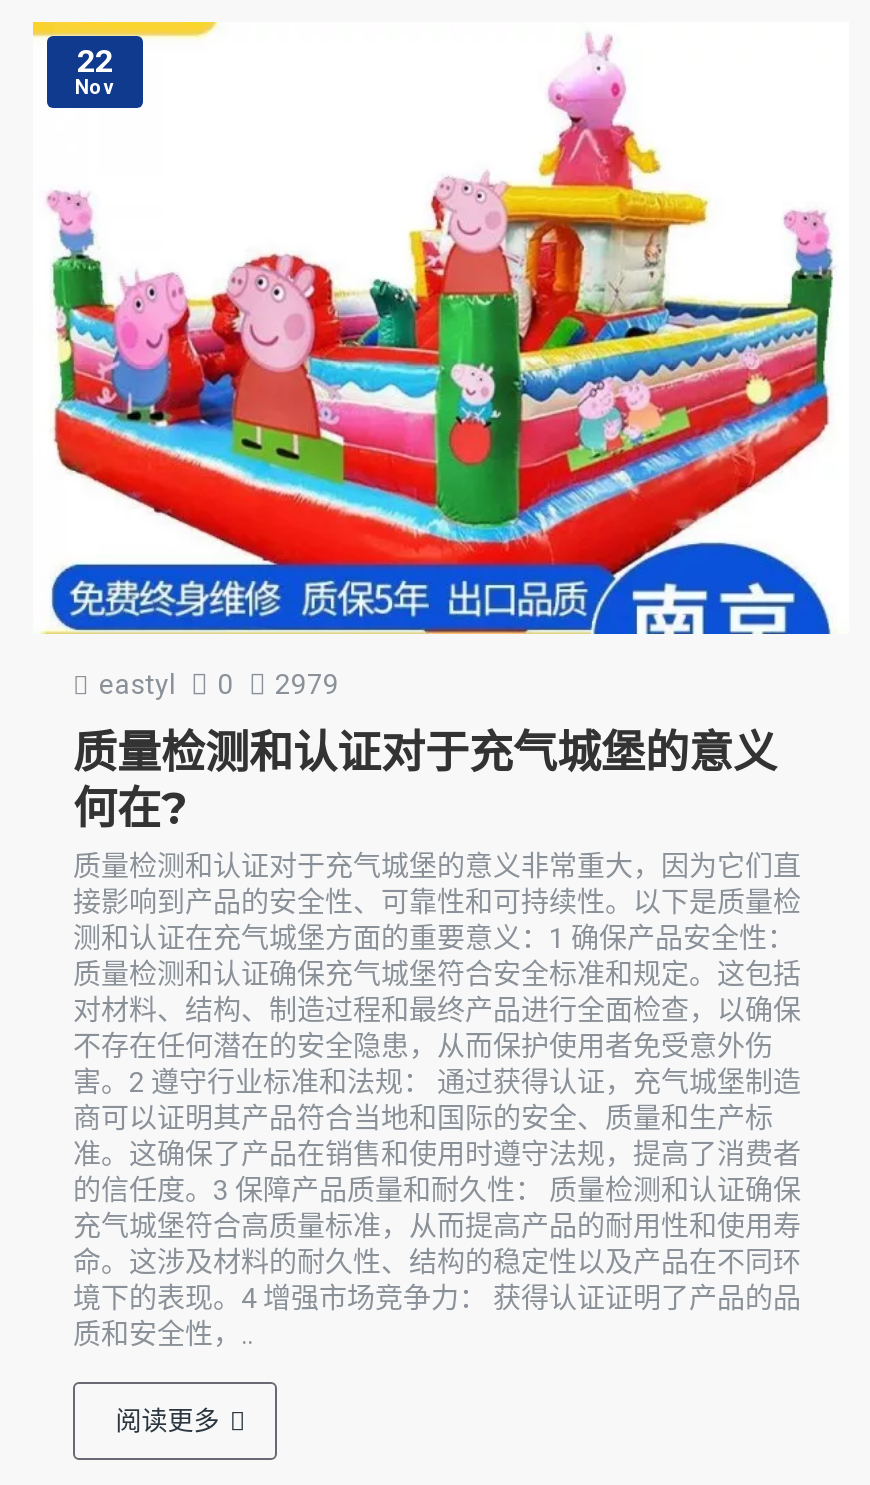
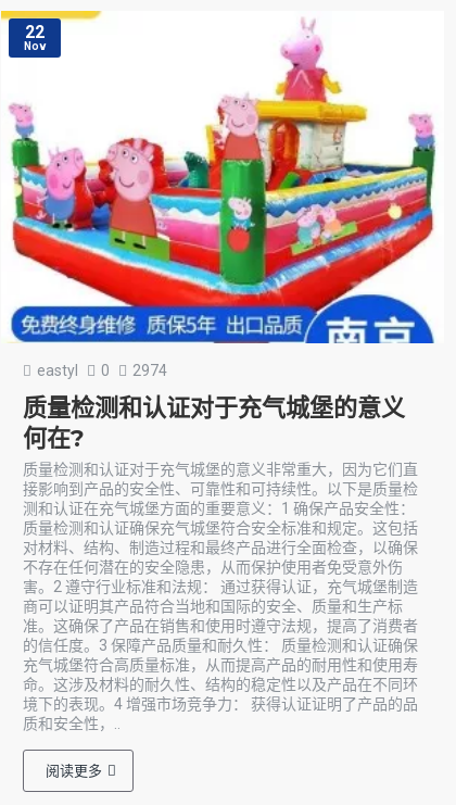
- eastyl 0 2979
+ eastyl 0 2974
